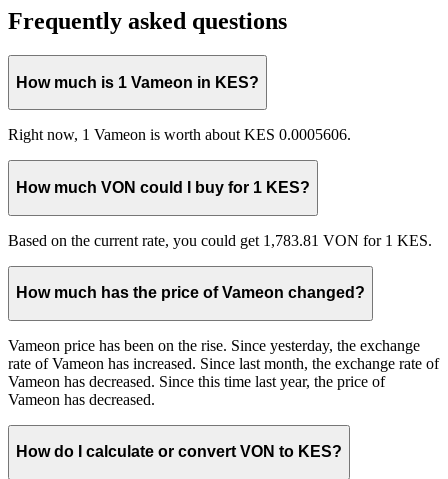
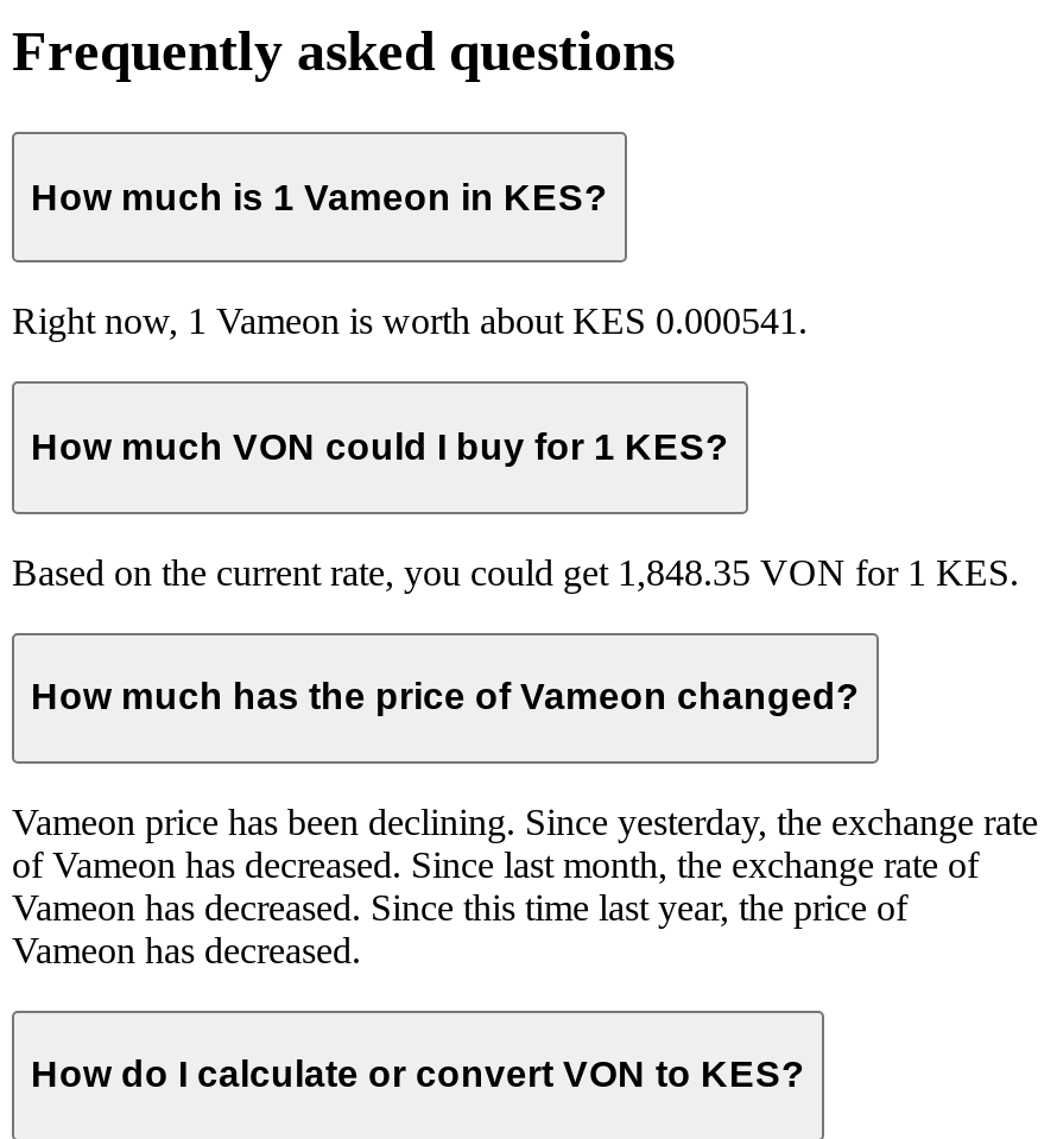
- Right now, 1 Vameon is worth about KES 0.0005606.
+ Right now, 1 Vameon is worth about KES 0.000541.

- Based on the current rate, you could get 1,783.81 VON for 1 KES.
+ Based on the current rate, you could get 1,848.35 VON for 1 KES.

- Vameon price has been on the rise. Since yesterday, the exchange
- rate of Vameon has increased. Since last month, the exchange rate of
+ Vameon price has been declining. Since yesterday, the exchange rate
+ of Vameon has decreased. Since last month, the exchange rate of
